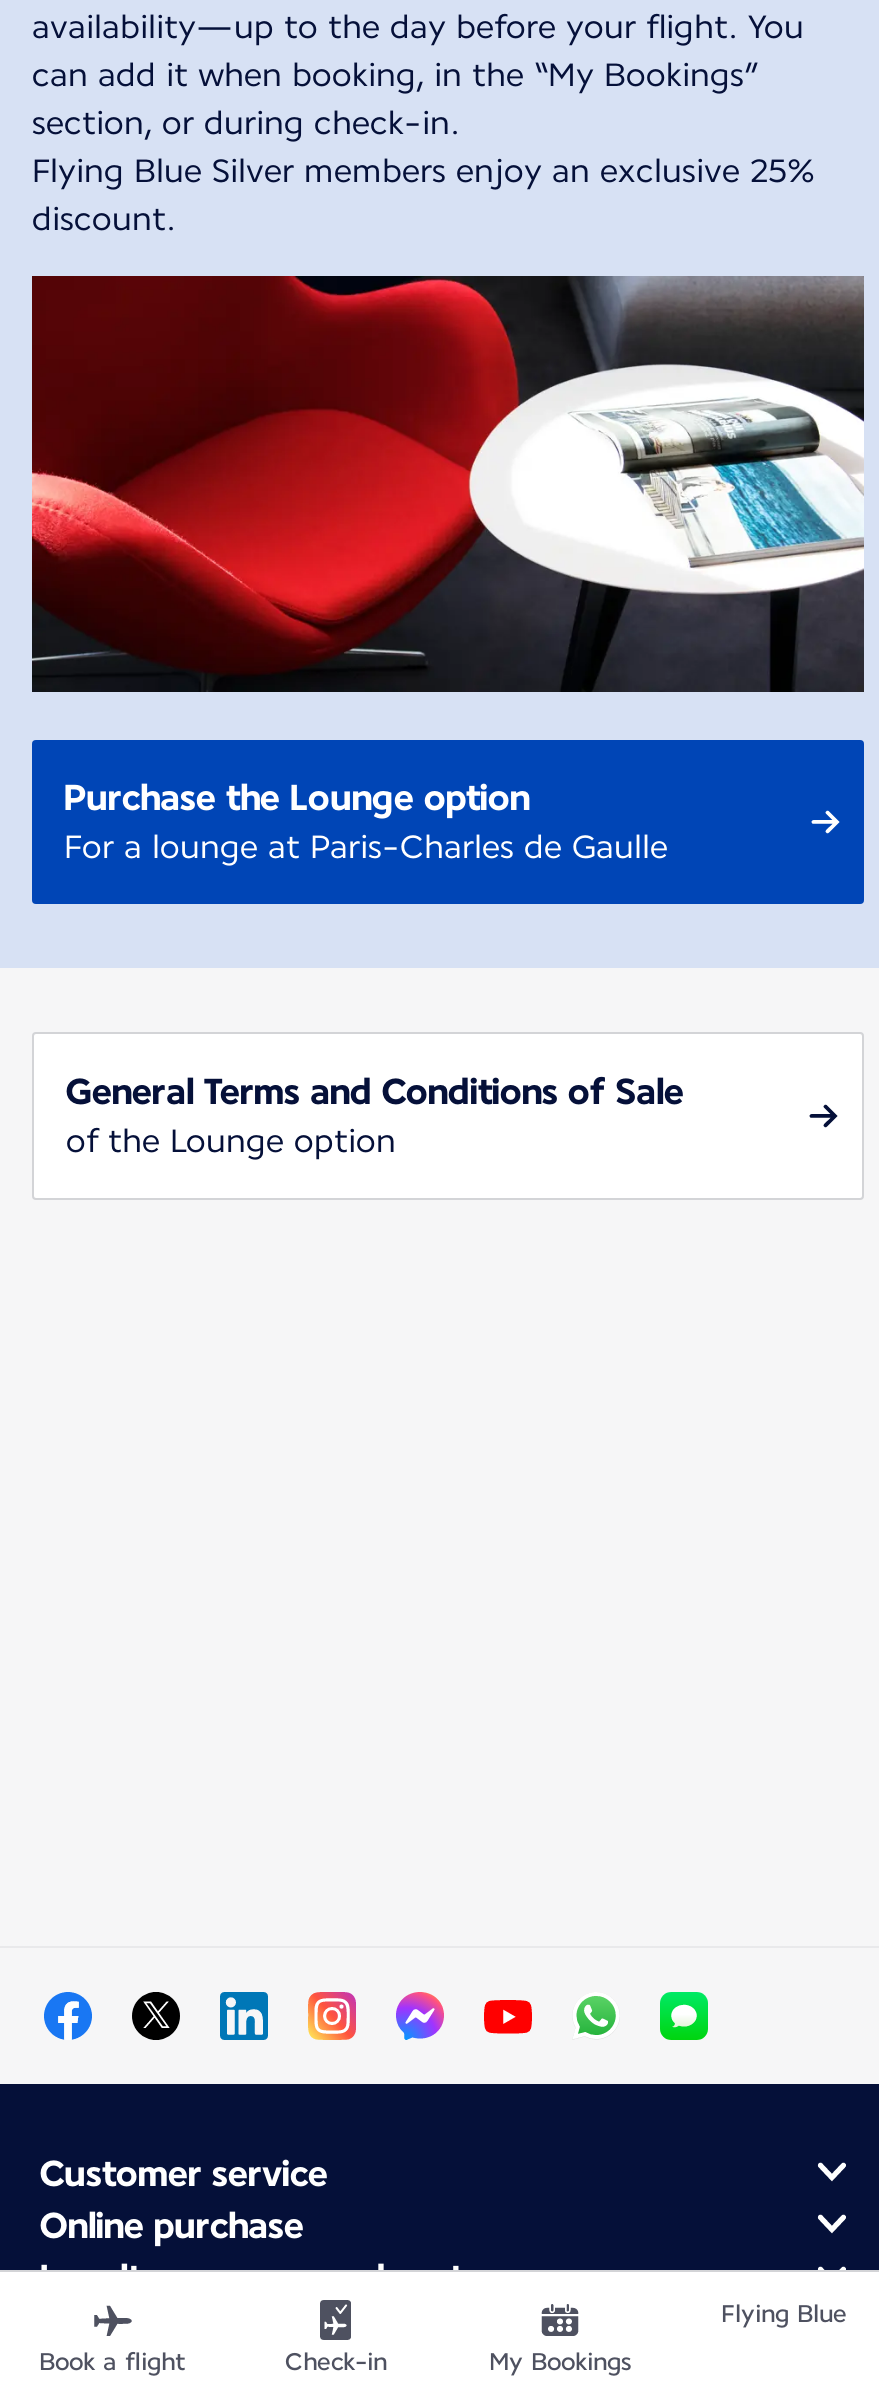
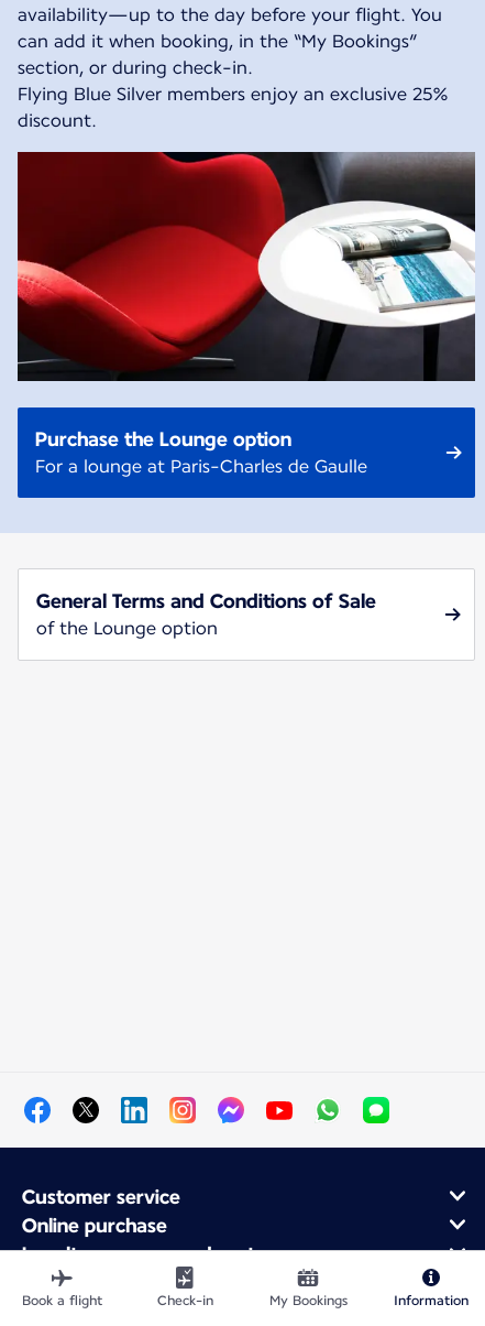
- Flying Blue
+ Information
